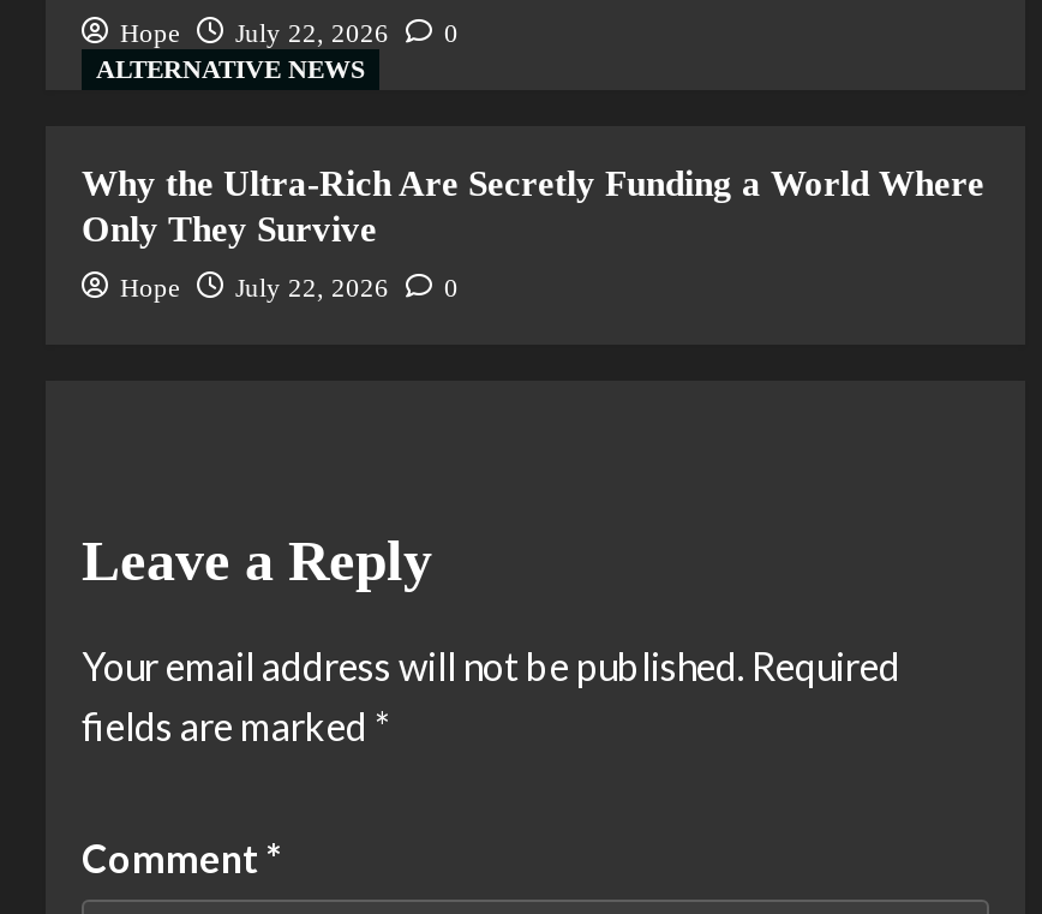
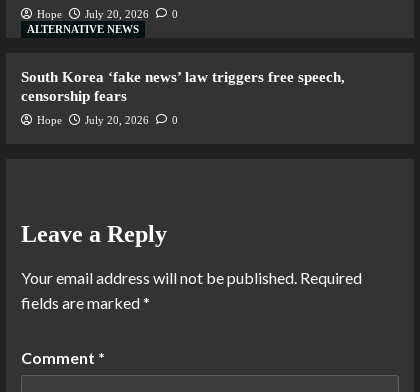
- Hope July 22, 2026 0
+ Hope July 20, 2026 0

- Why the Ultra-Rich Are Secretly Funding a World Where
- Only They Survive
+ South Korea ‘fake news’ law triggers free speech,
+ censorship fears

- Hope July 22, 2026 0
+ Hope July 20, 2026 0
